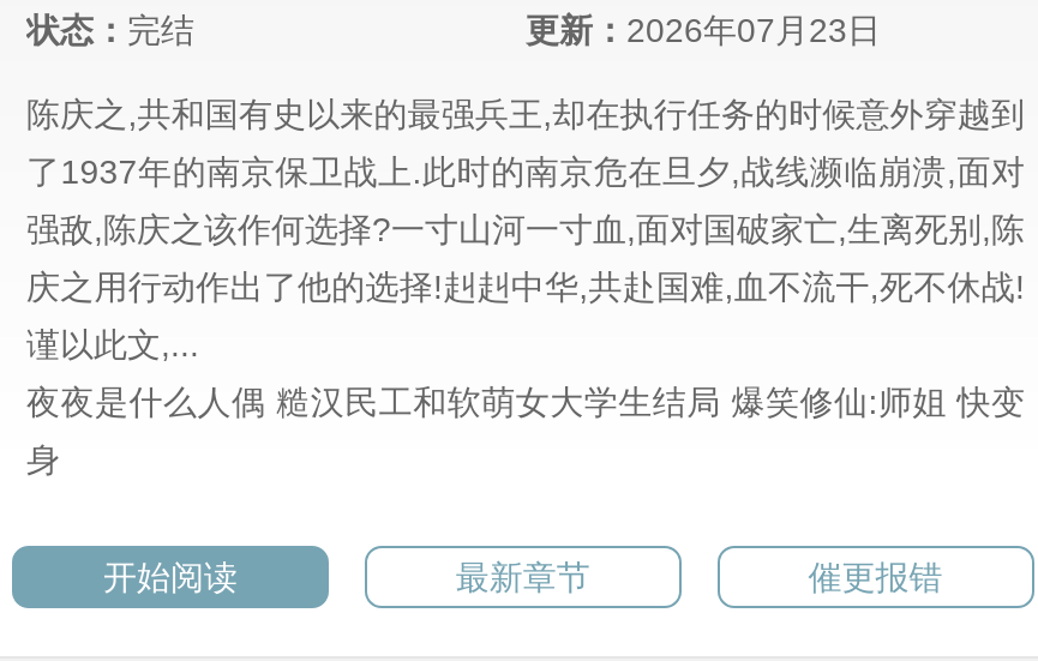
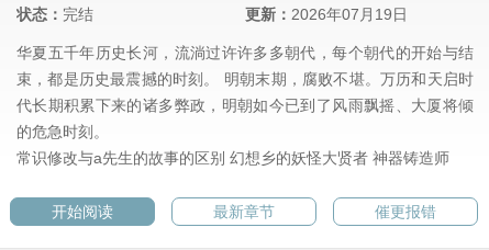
- 更新：2026年07月23日
- 陈庆之,共和国有史以来的最强兵王,却在执行任务的时候意外穿越到
- 了1937年的南京保卫战上.此时的南京危在旦夕,战线濒临崩溃,面对
- 强敌,陈庆之该作何选择?一寸山河一寸血,面对国破家亡,生离死别,陈
- 庆之用行动作出了他的选择!赳赳中华,共赴国难,血不流干,死不休战!
- 谨以此文,...
- 夜夜是什么人偶 糙汉民工和软萌女大学生结局 爆笑修仙:师姐 快变
- 身
+ 更新：2026年07月19日
+ 华夏五千年历史长河，流淌过许许多多朝代，每个朝代的开始与结
+ 束，都是历史最震撼的时刻。 明朝末期，腐败不堪。万历和天启时
+ 代长期积累下来的诸多弊政，明朝如今已到了风雨飘摇、大厦将倾
+ 的危急时刻。
+ 常识修改与a先生的故事的区别 幻想乡的妖怪大贤者 神器铸造师
